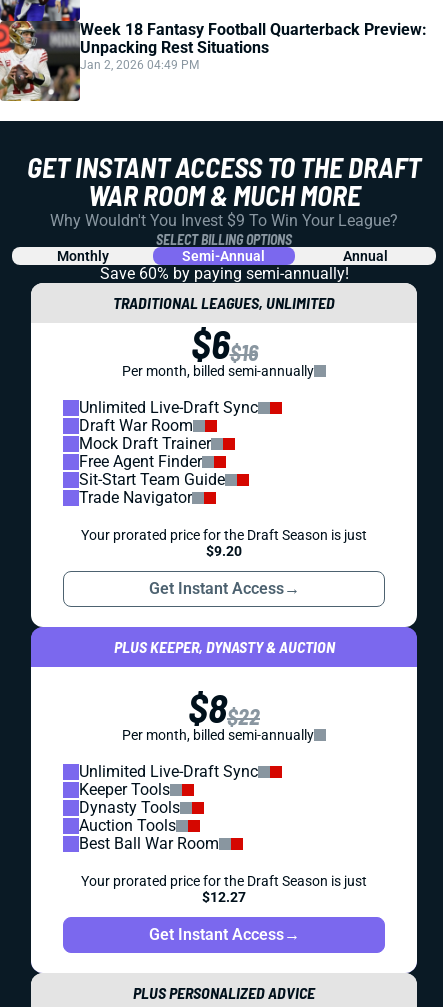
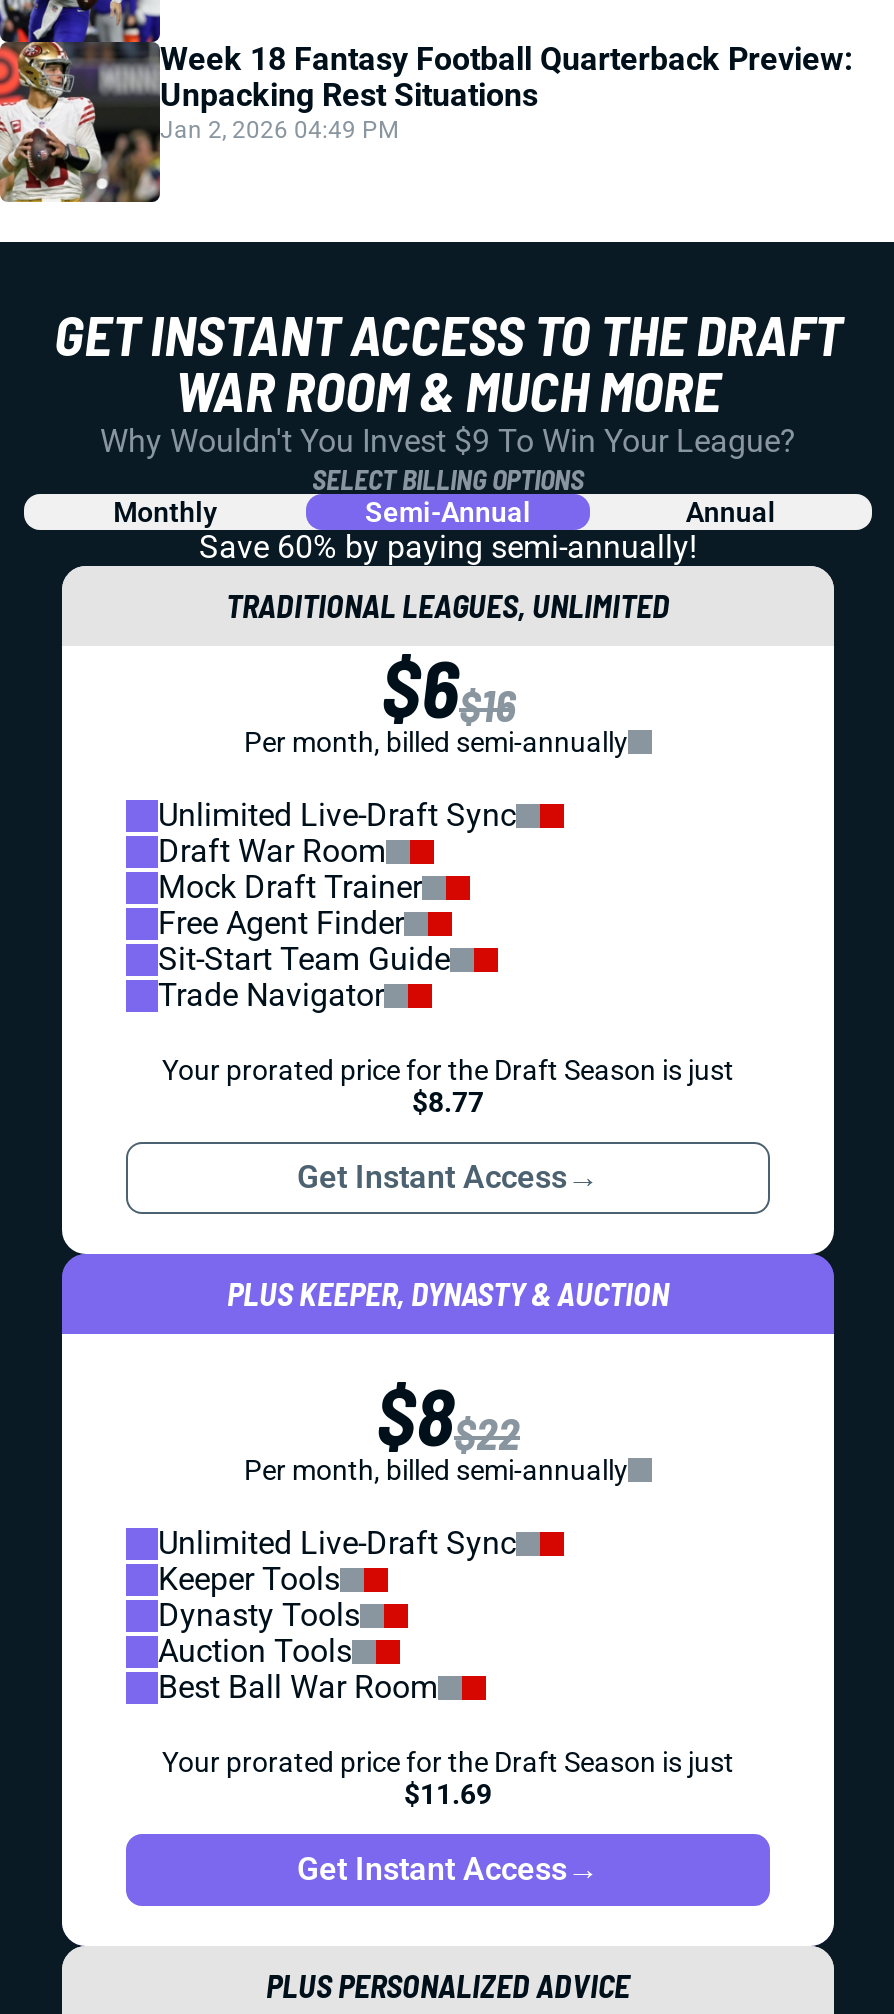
- $9.20
+ $8.77

- $12.27
+ $11.69
